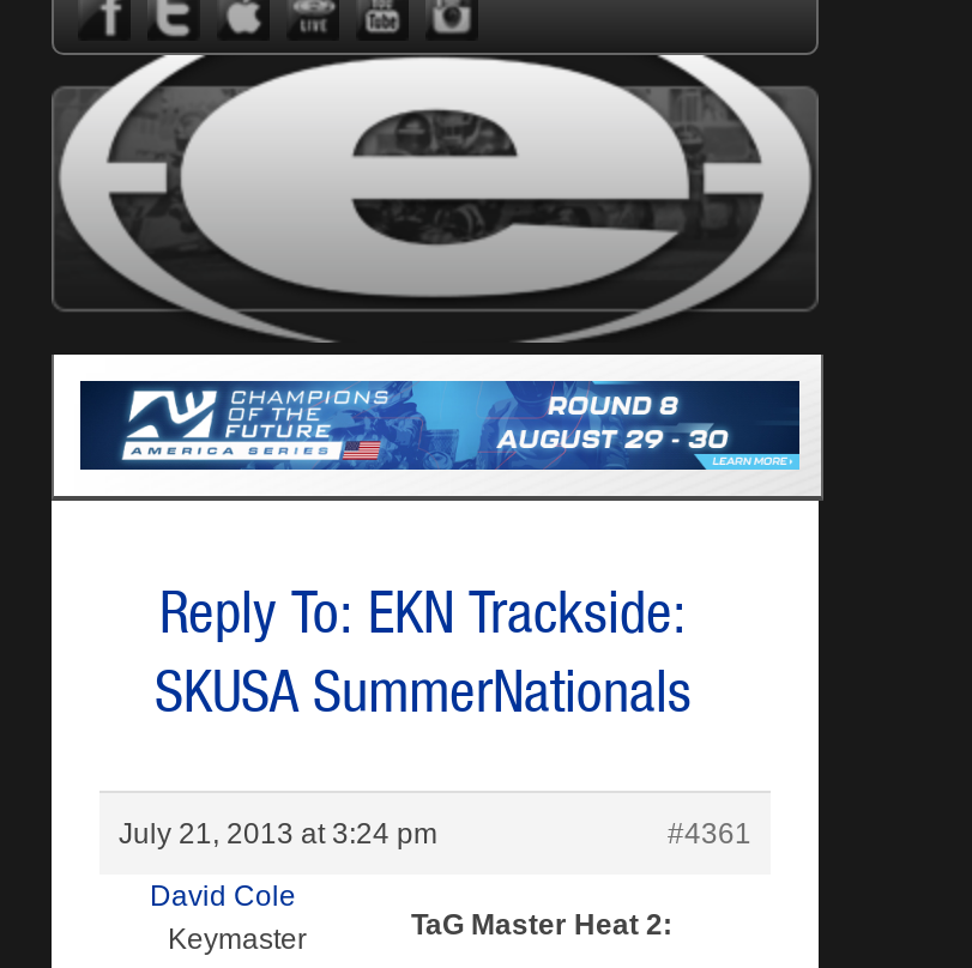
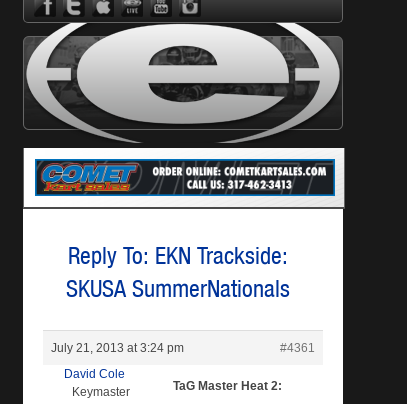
- [image]
+ [image]
